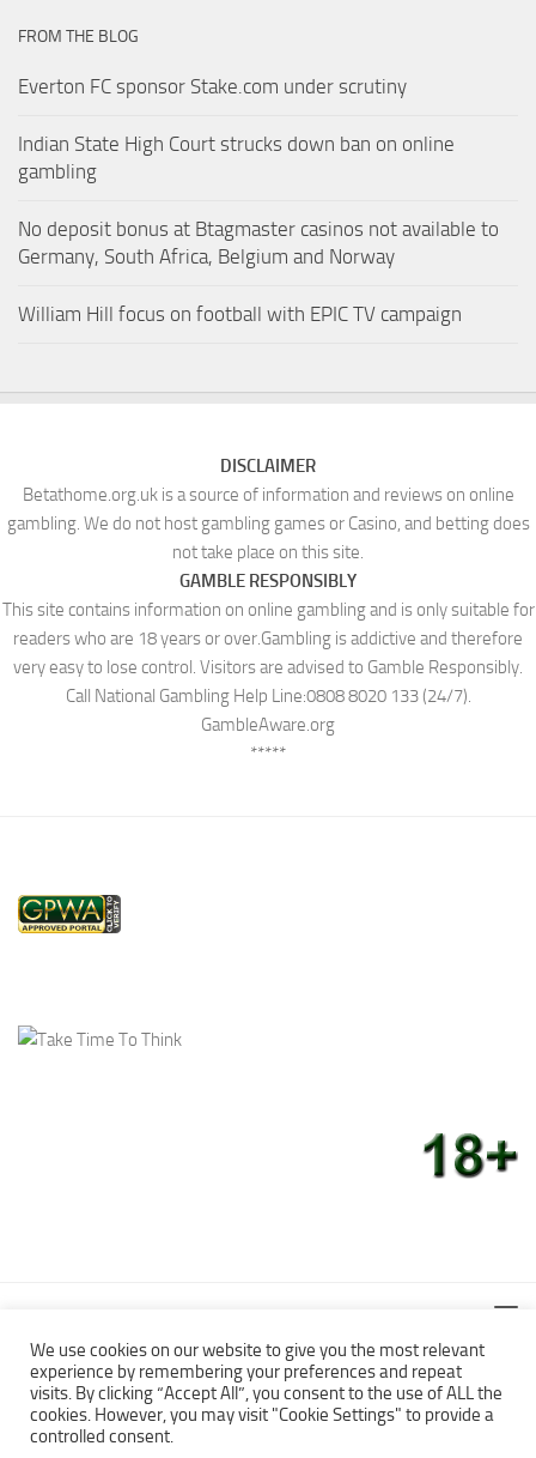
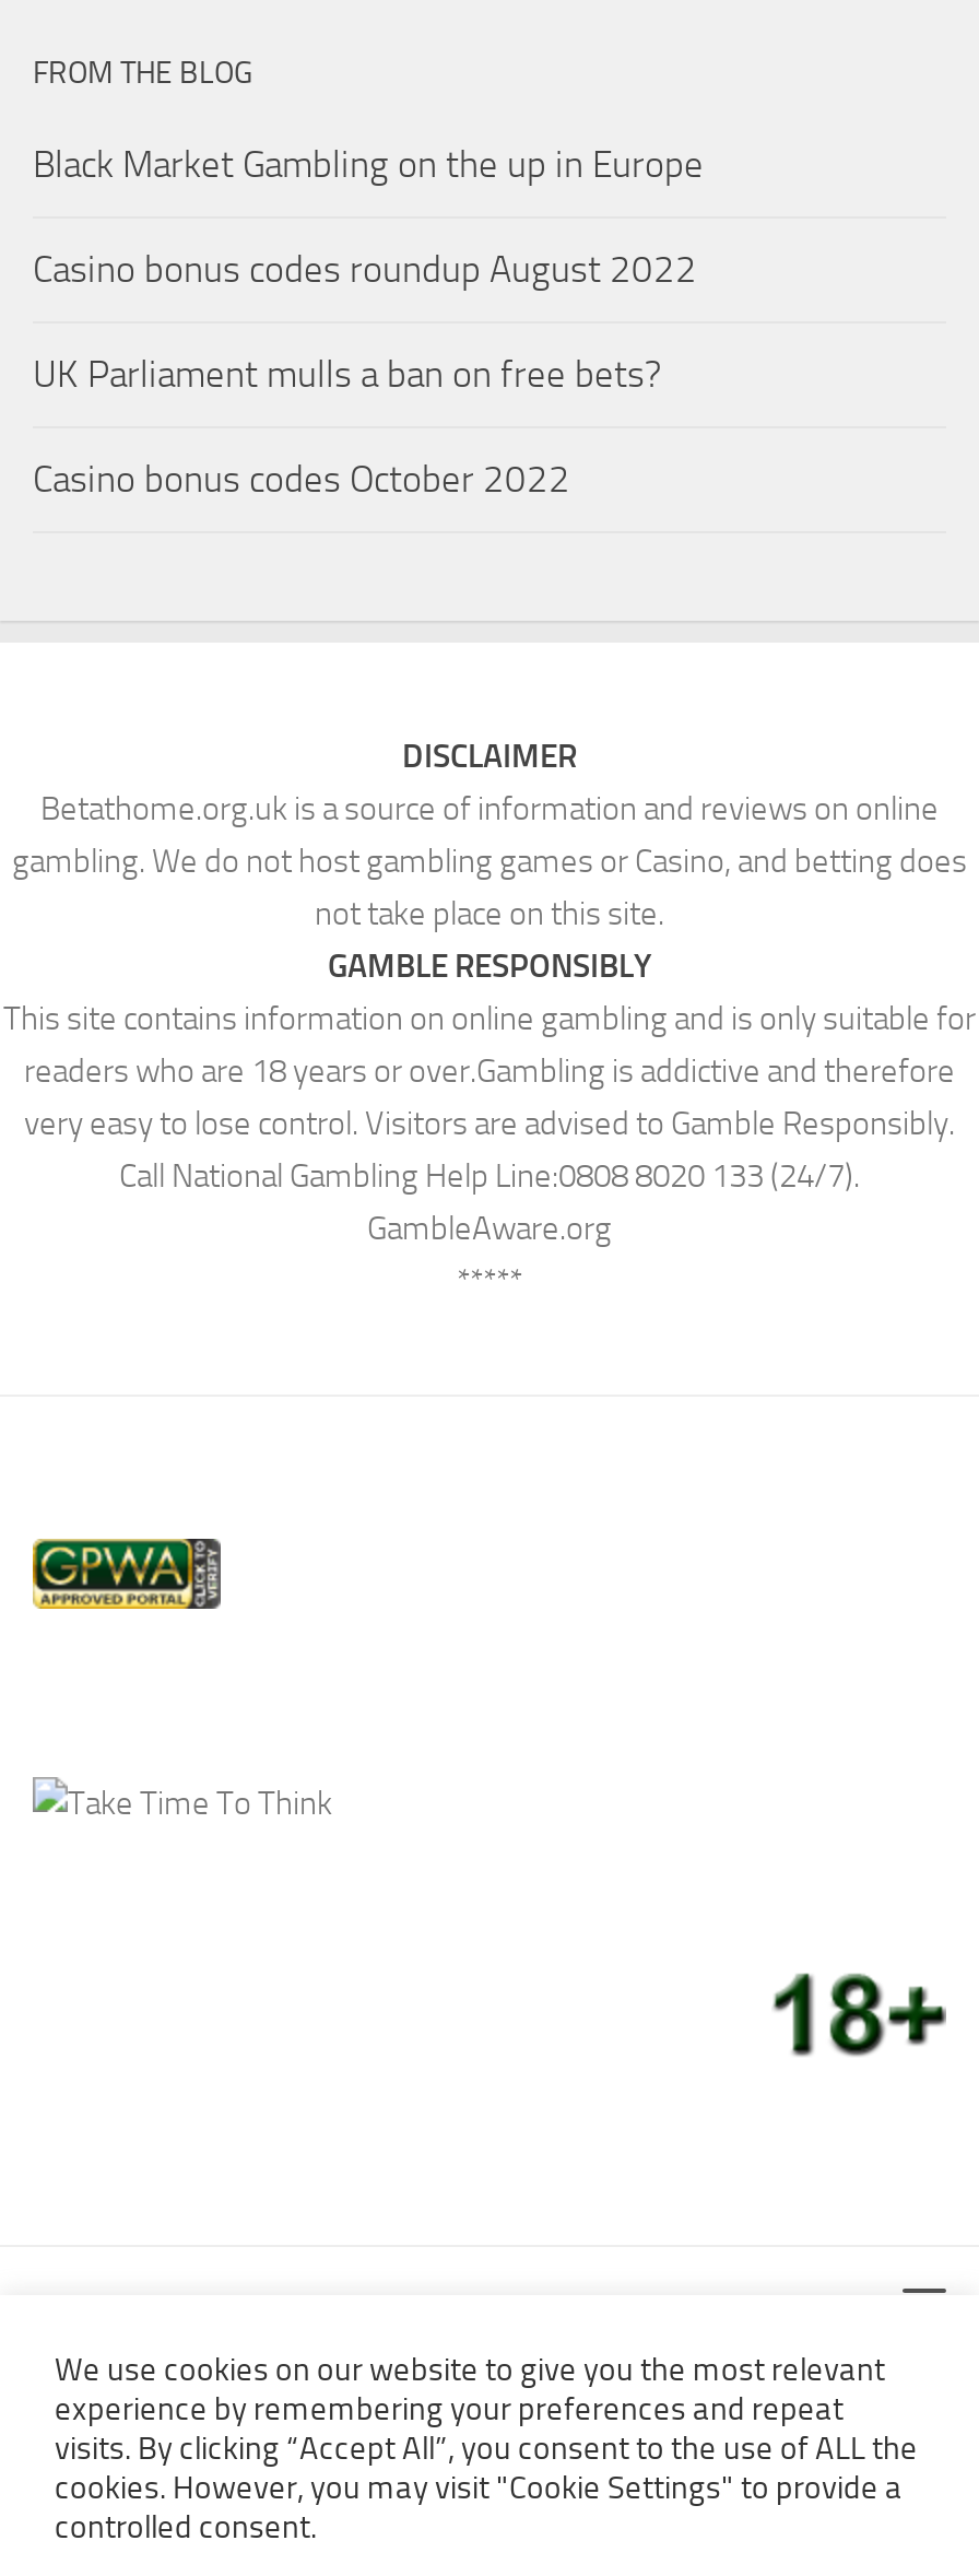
- Everton FC sponsor Stake.com under scrutiny
+ Black Market Gambling on the up in Europe

- Indian State High Court strucks down ban on online
- gambling
+ Casino bonus codes roundup August 2022

- No deposit bonus at Btagmaster casinos not available to
- Germany, South Africa, Belgium and Norway
+ UK Parliament mulls a ban on free bets?

- William Hill focus on football with EPIC TV campaign
+ Casino bonus codes October 2022
